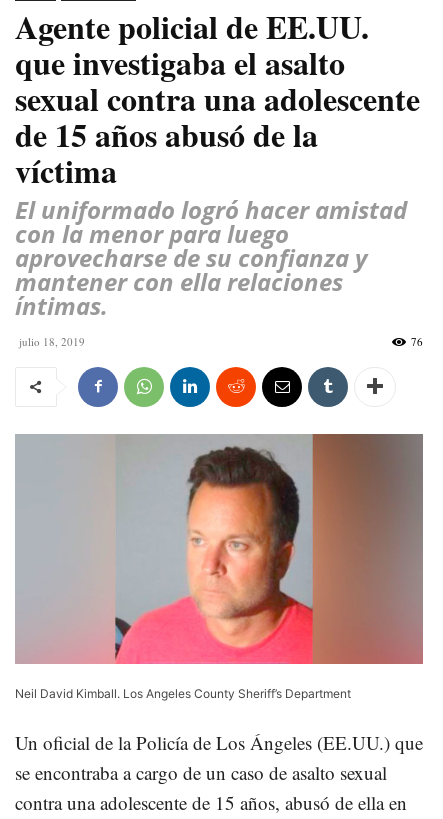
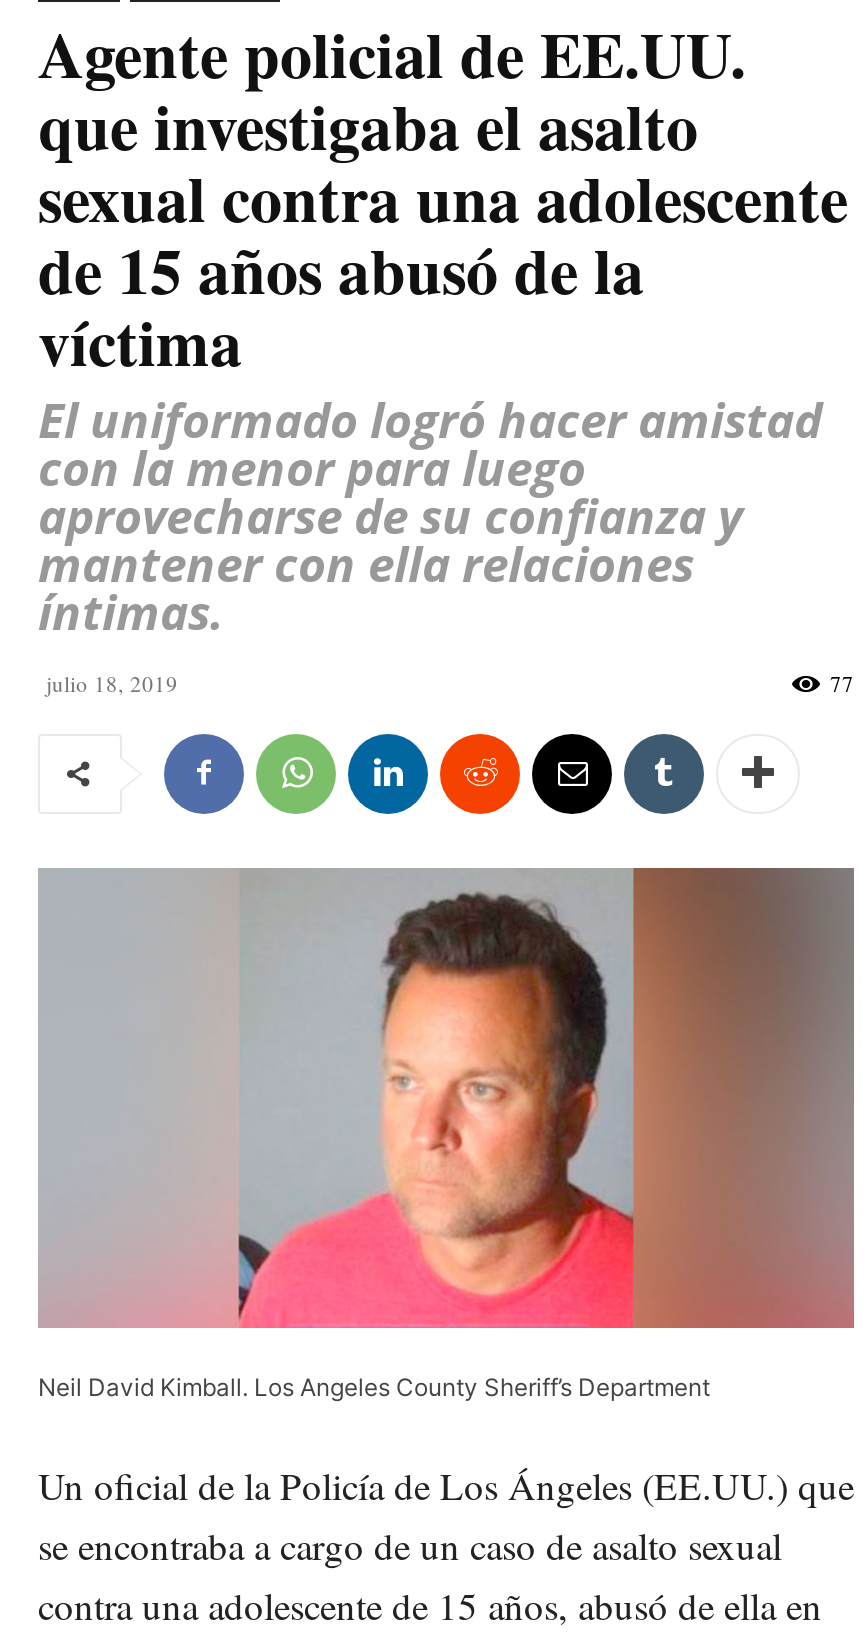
- 76
+ 77
